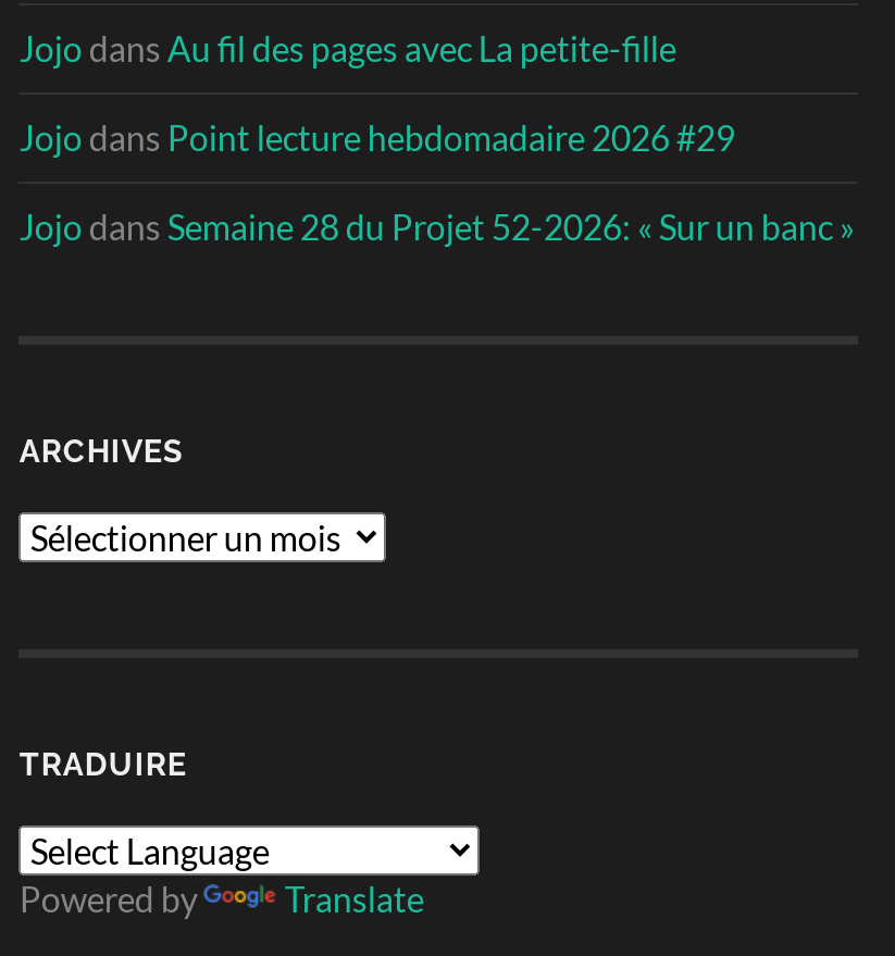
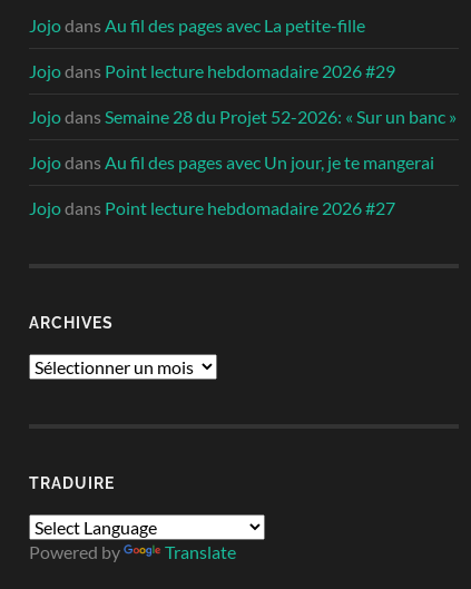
+ Jojo dans Au fil des pages avec Un jour, je te mangerai
+ Jojo dans Point lecture hebdomadaire 2026 #27
